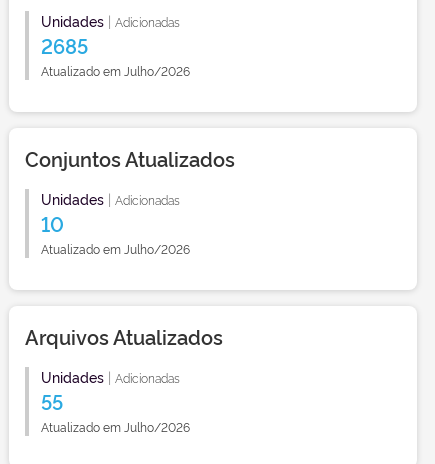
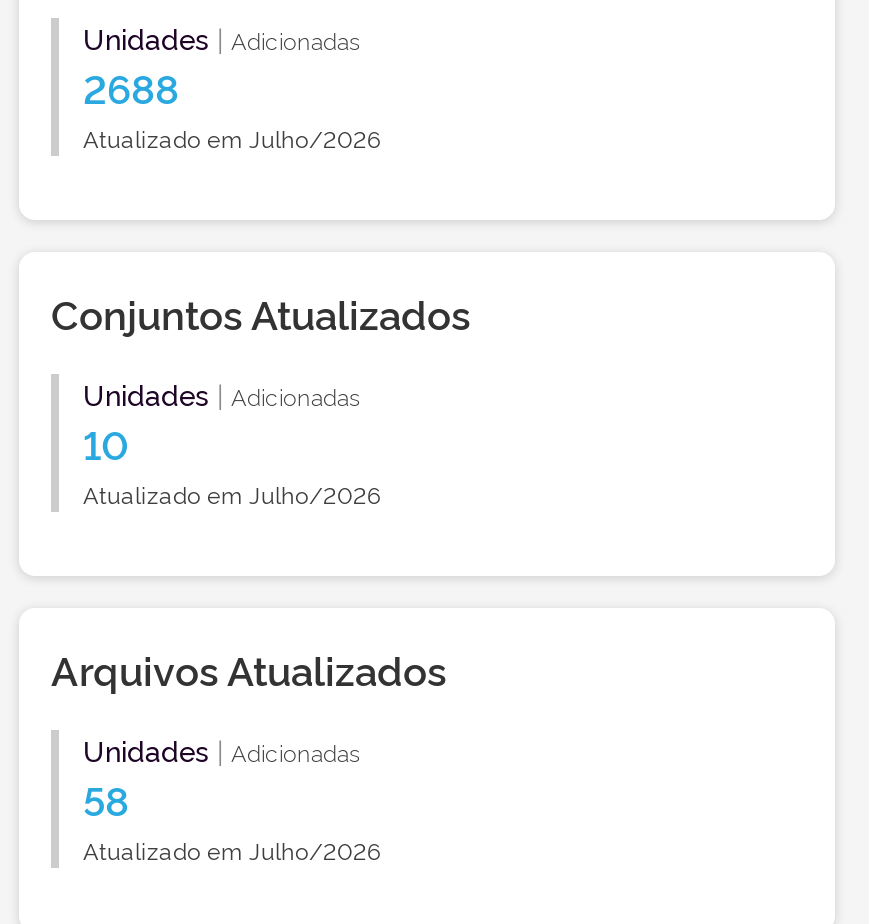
- 2685
+ 2688

- 55
+ 58
